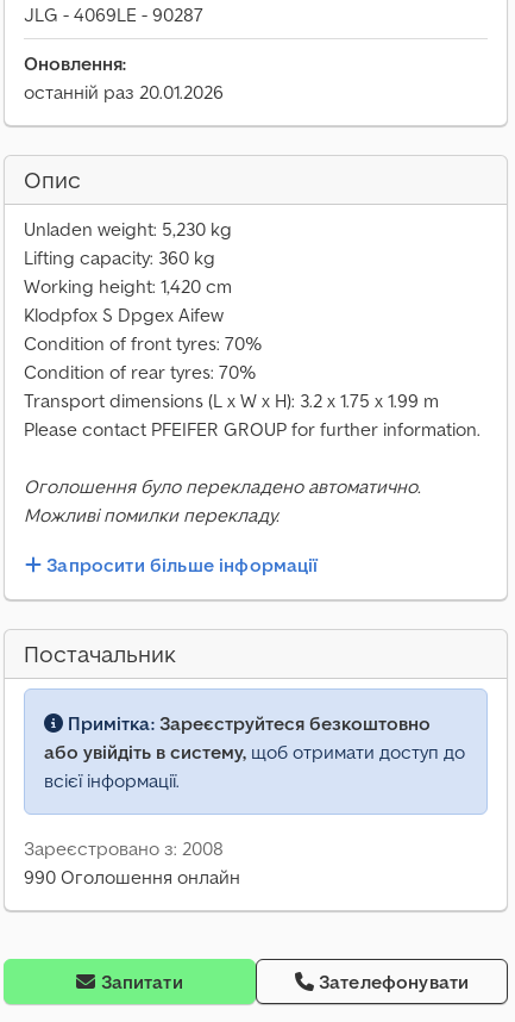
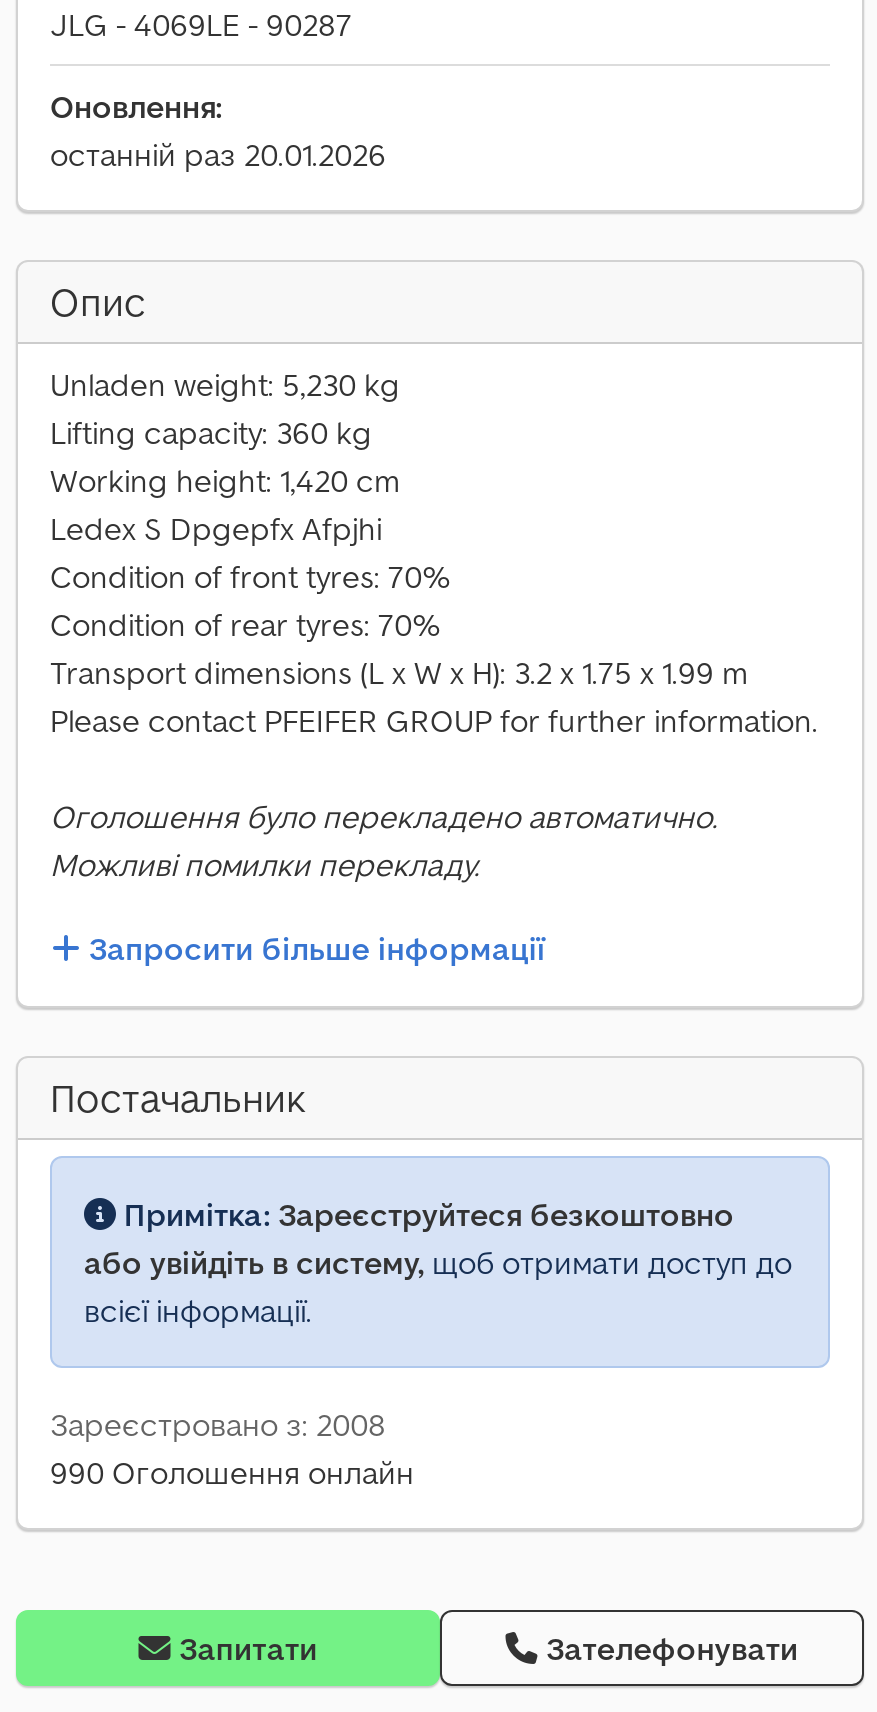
- Klodpfox S Dpgex Aifew
+ Ledex S Dpgepfx Afpjhi
